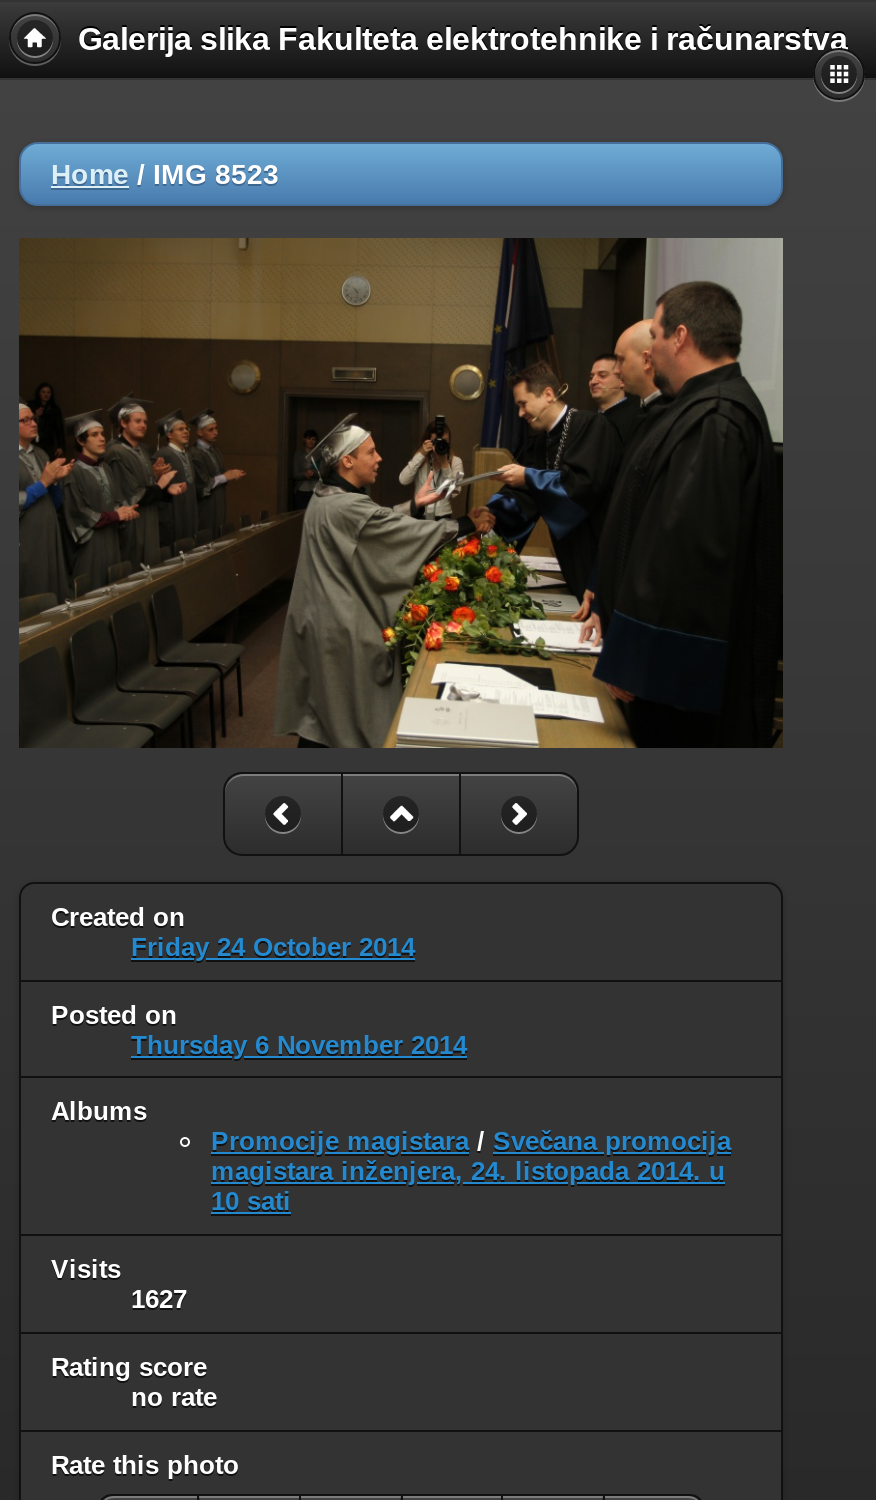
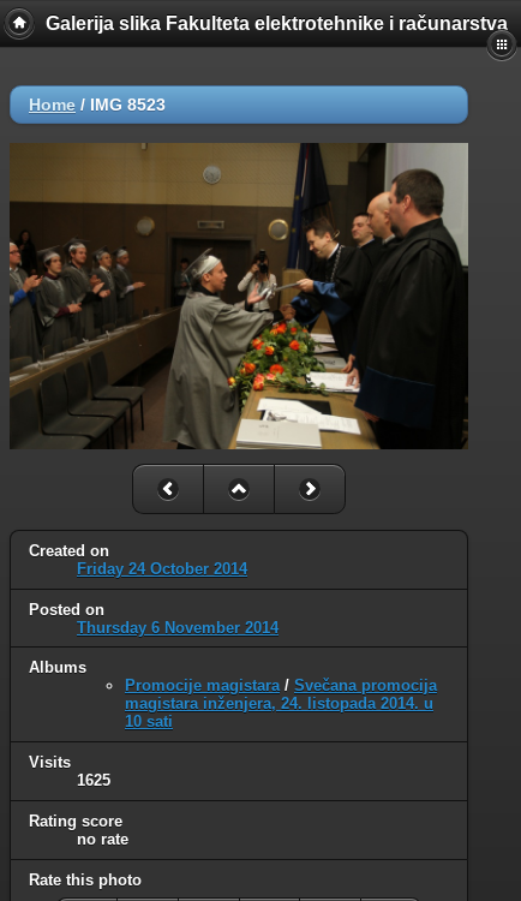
- 1627
+ 1625
